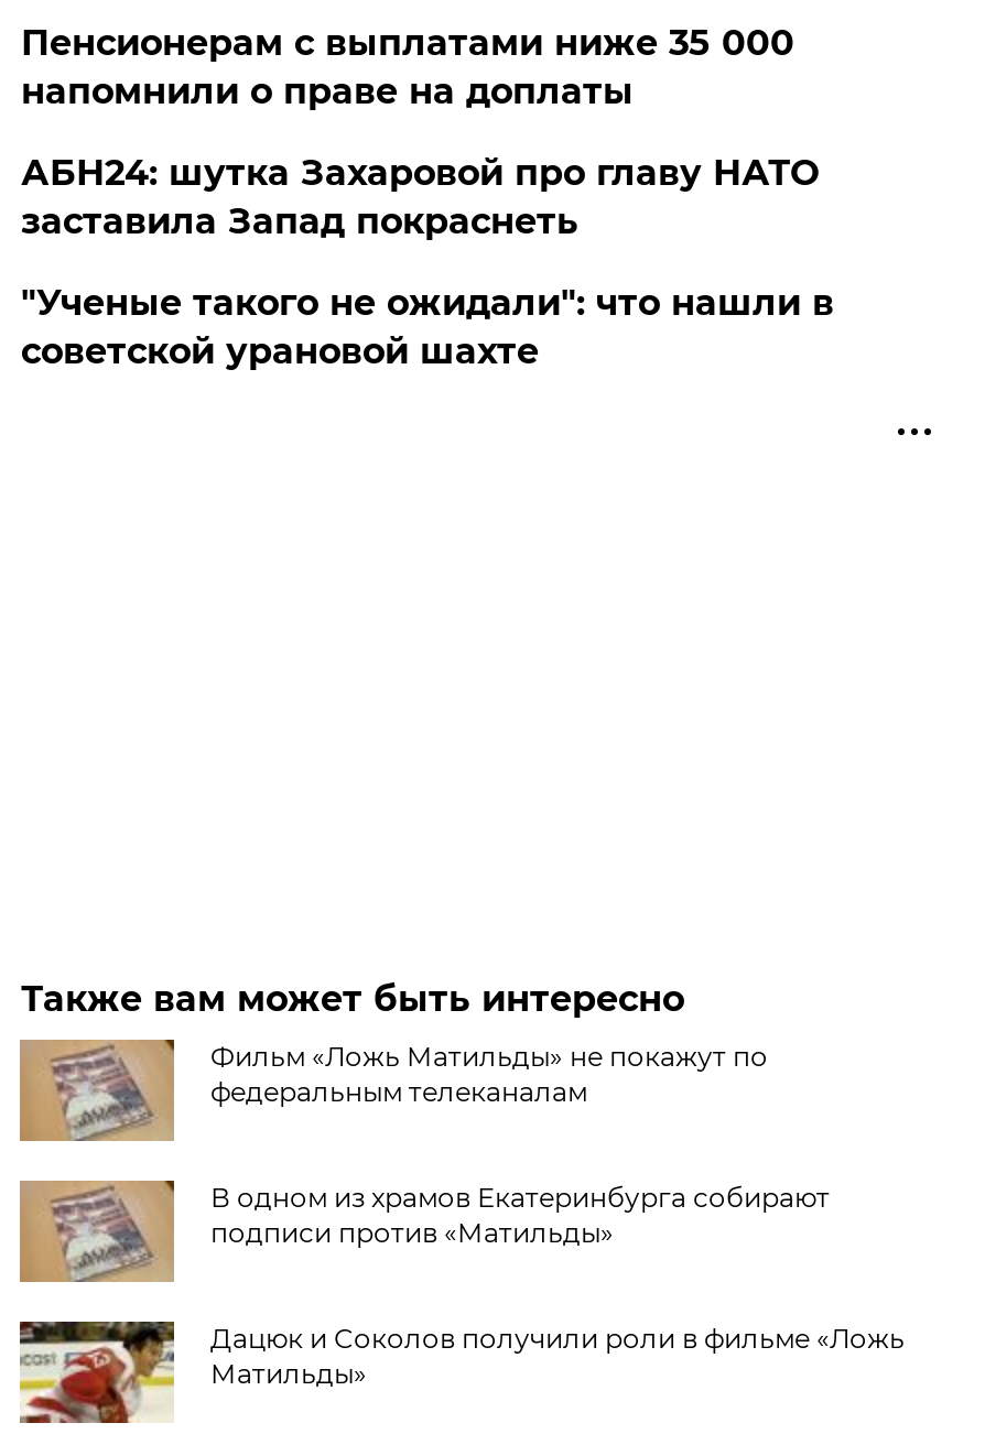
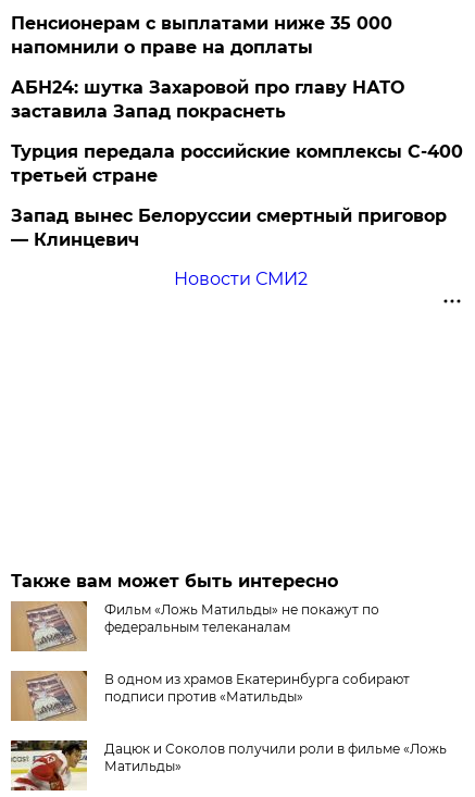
- "Ученые такого не ожидали": что нашли в
- советской урановой шахте
+ Турция передала российские комплексы С-400
+ третьей стране
+ Запад вынес Белоруссии смертный приговор
+ — Клинцевич
+ Новости СМИ2
